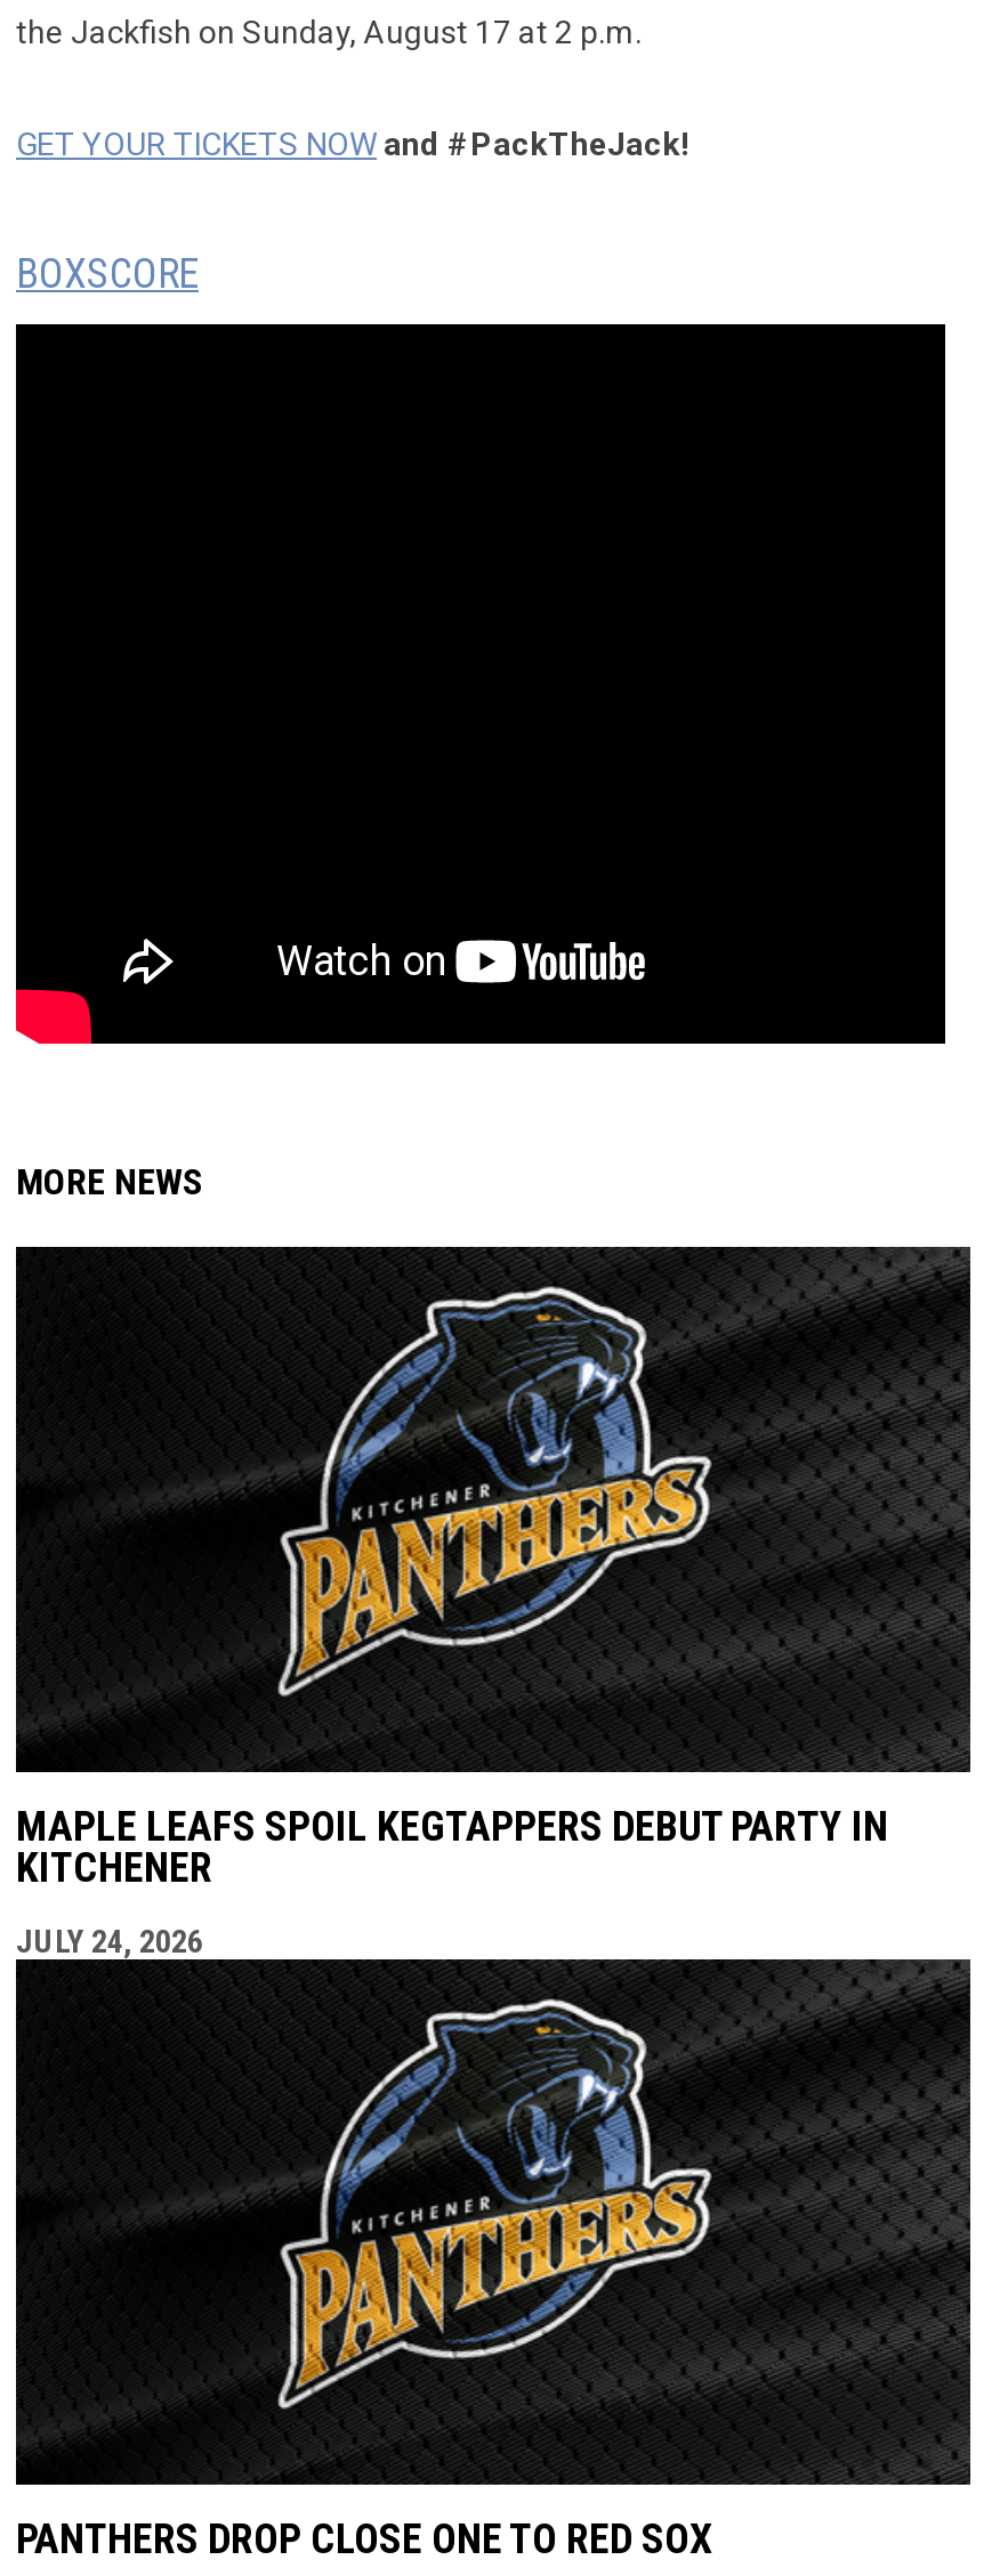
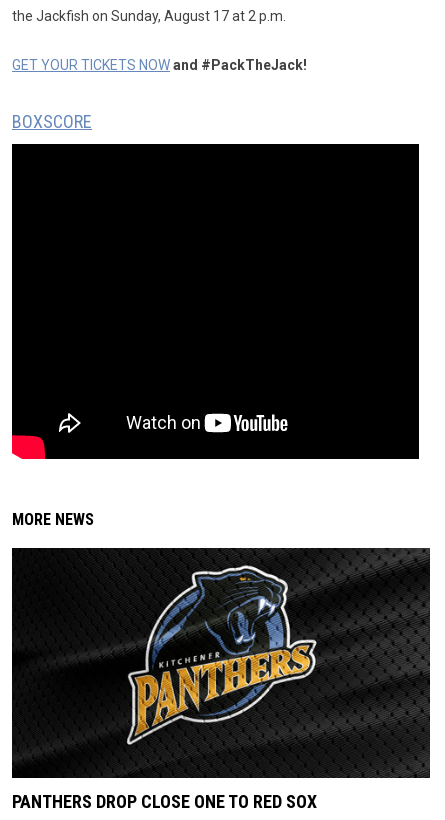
- MAPLE LEAFS SPOIL KEGTAPPERS DEBUT PARTY IN
- KITCHENER
- JULY 24, 2026
